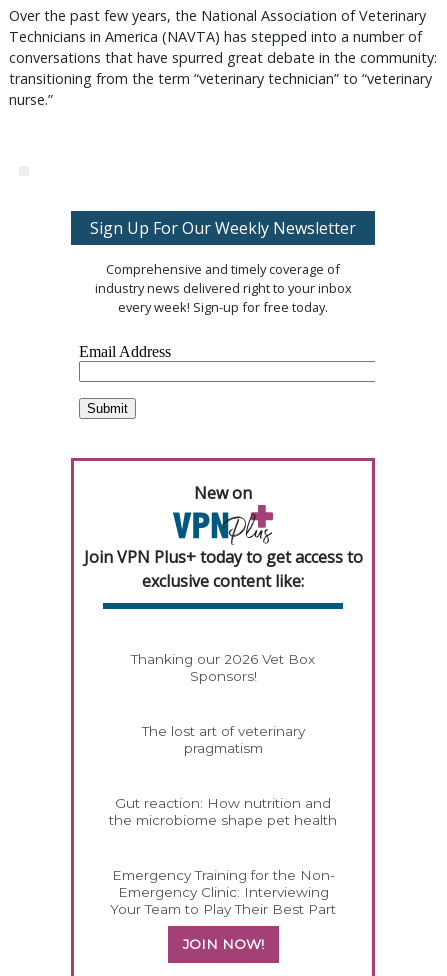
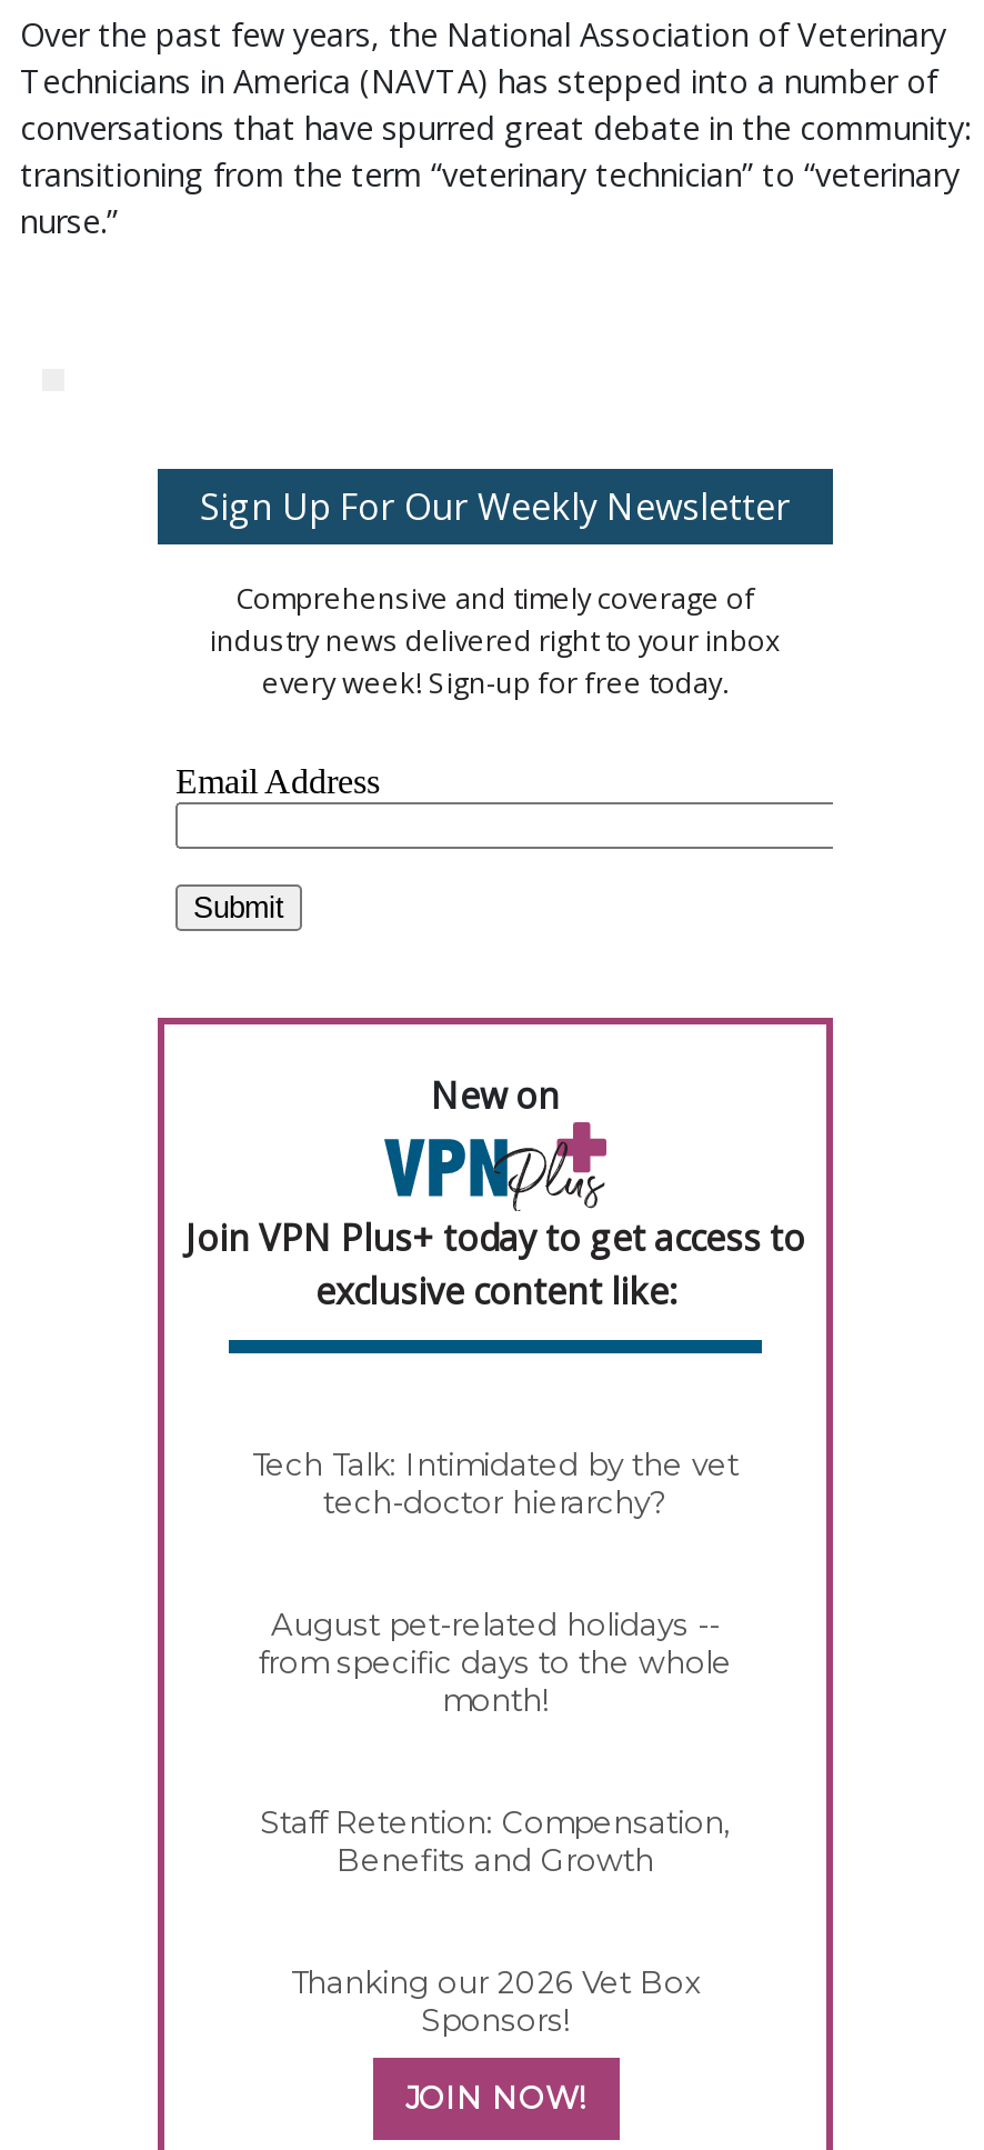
+ Tech Talk: Intimidated by the vet
+ tech-doctor hierarchy?
+ August pet-related holidays --
+ from specific days to the whole
+ month!
+ Staff Retention: Compensation,
+ Benefits and Growth

moved down: Thanking our 2026 Vet Box | Sponsors!

- The lost art of veterinary
- pragmatism
- Gut reaction: How nutrition and
- the microbiome shape pet health
- Emergency Training for the Non-
- Emergency Clinic: Interviewing
- Your Team to Play Their Best Part
